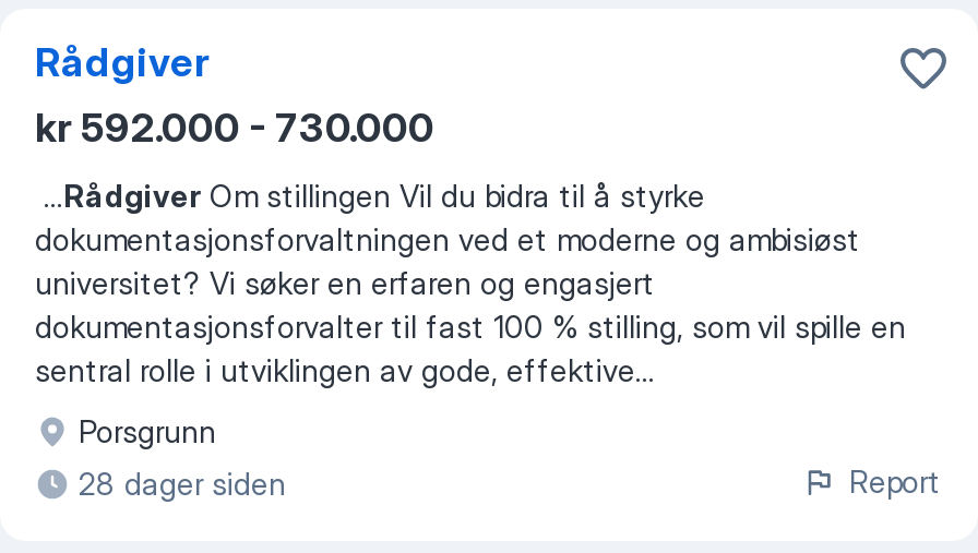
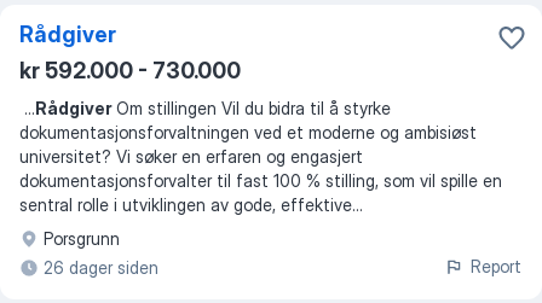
- 28 dager siden
+ 26 dager siden
